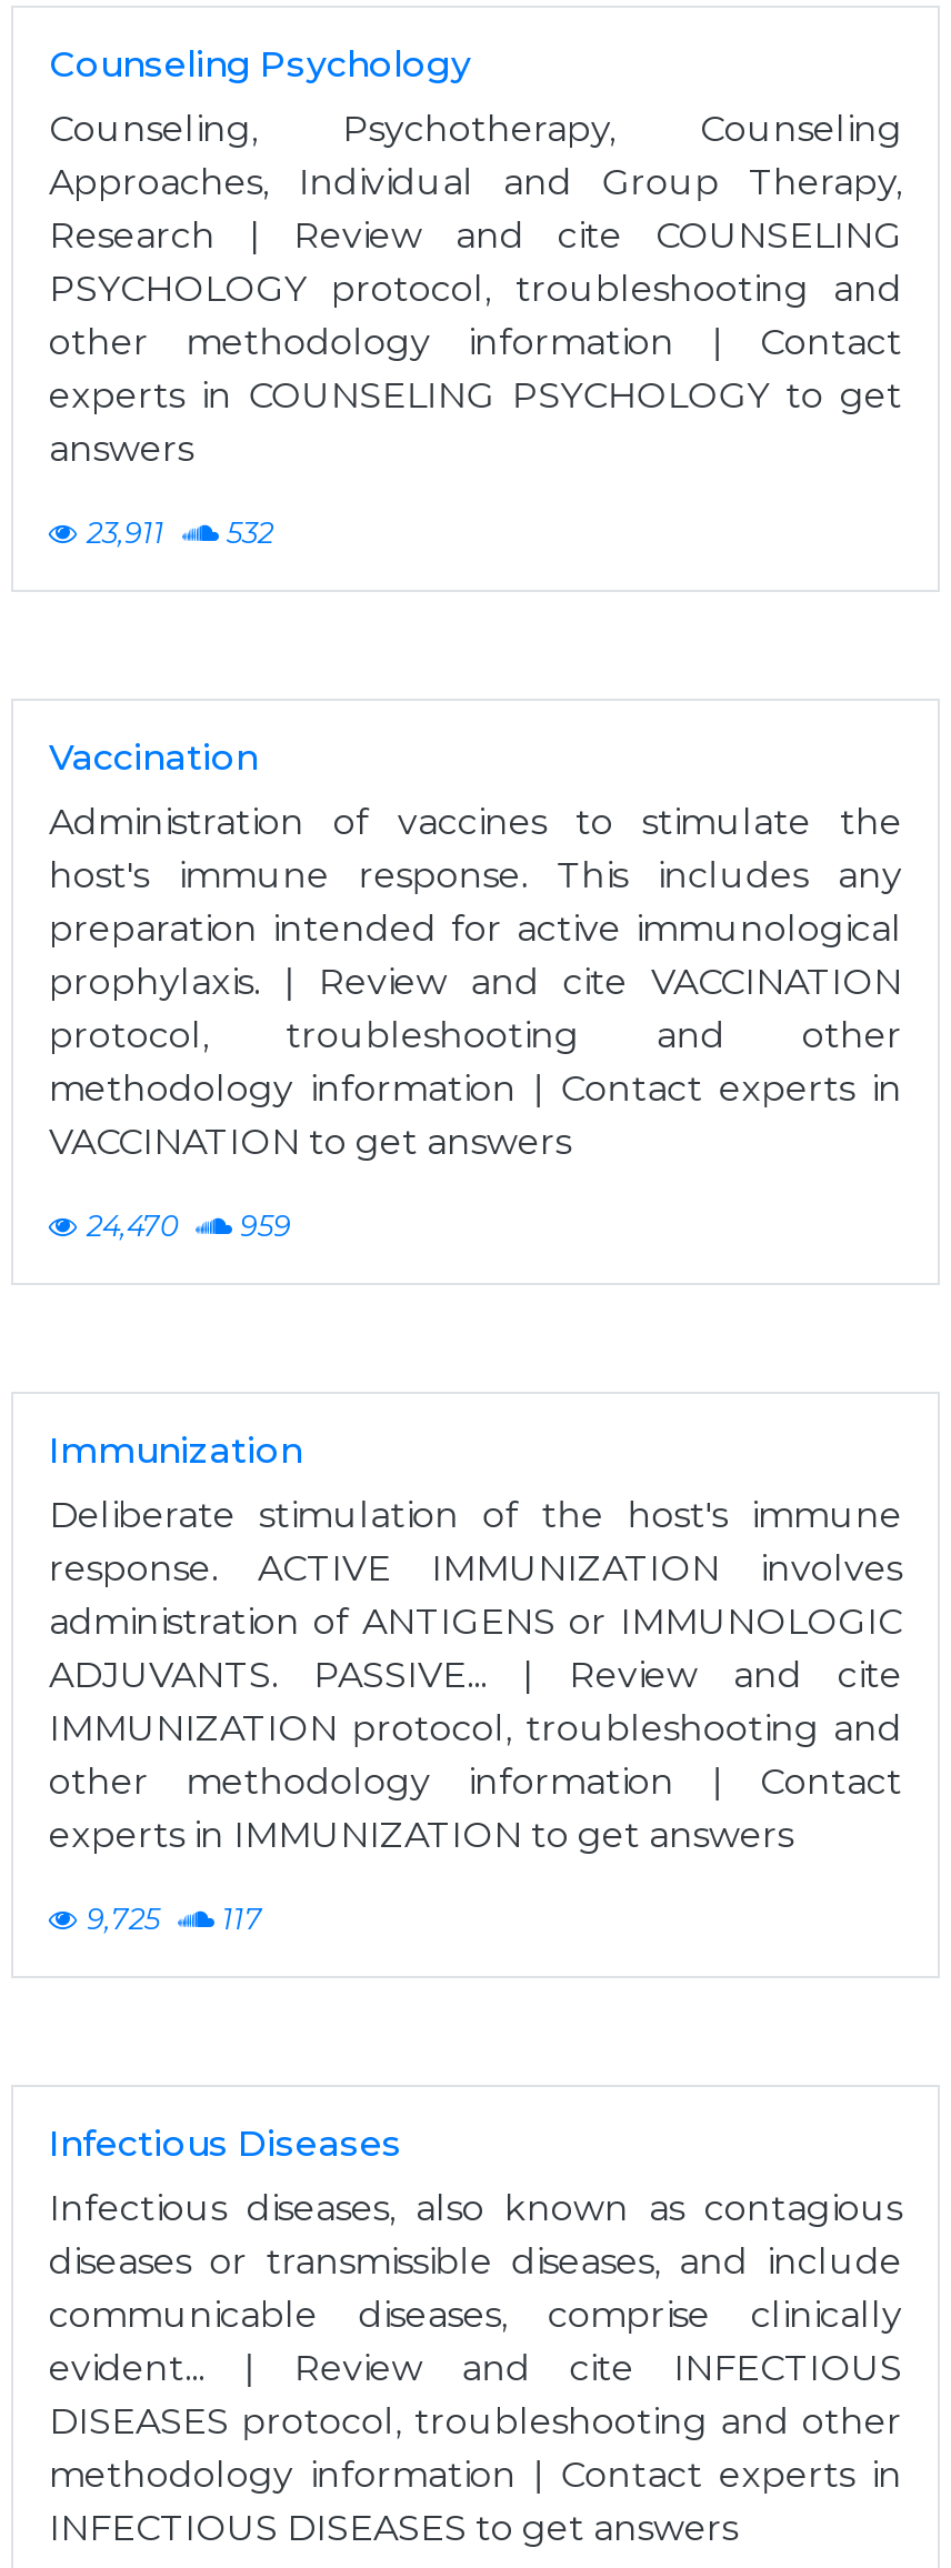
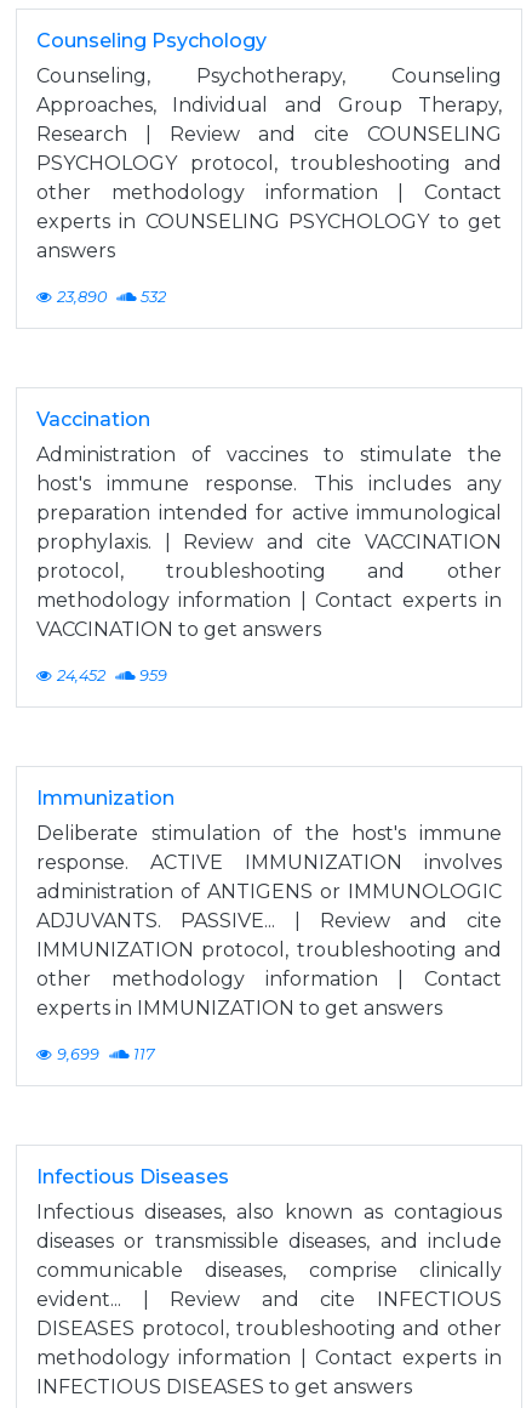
- 23,911 532
+ 23,890 532

- 24,470 959
+ 24,452 959

- 9,725 117
+ 9,699 117
